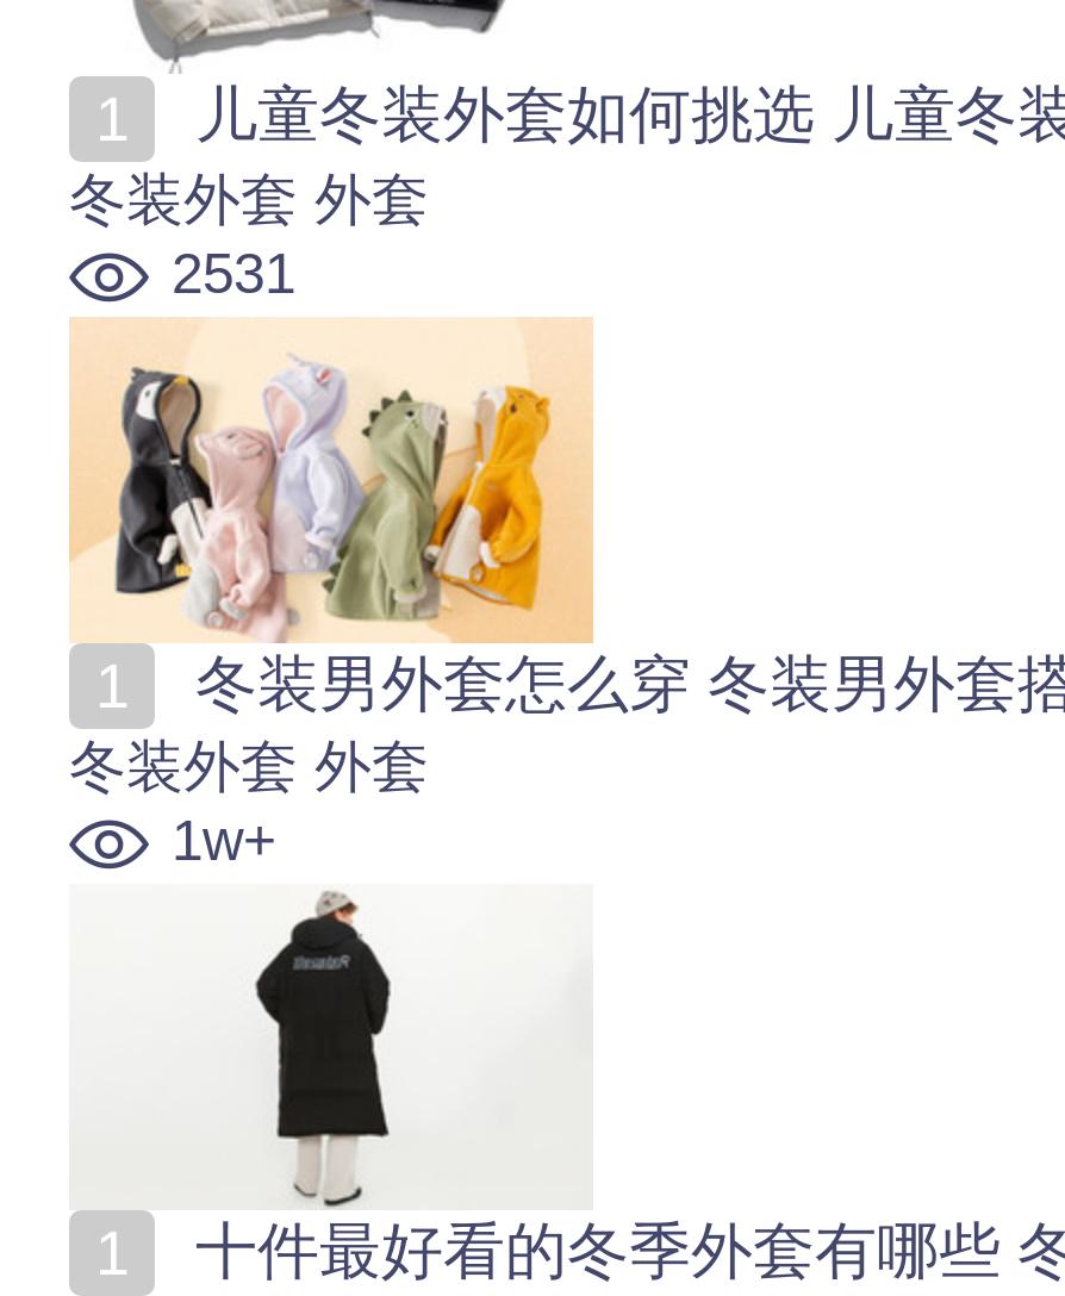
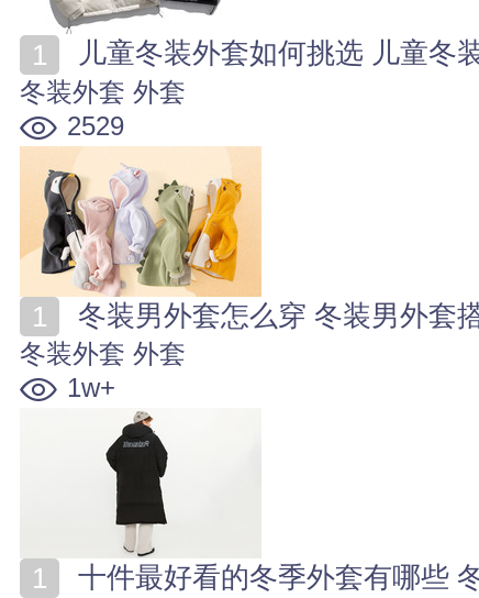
- 2531
+ 2529
